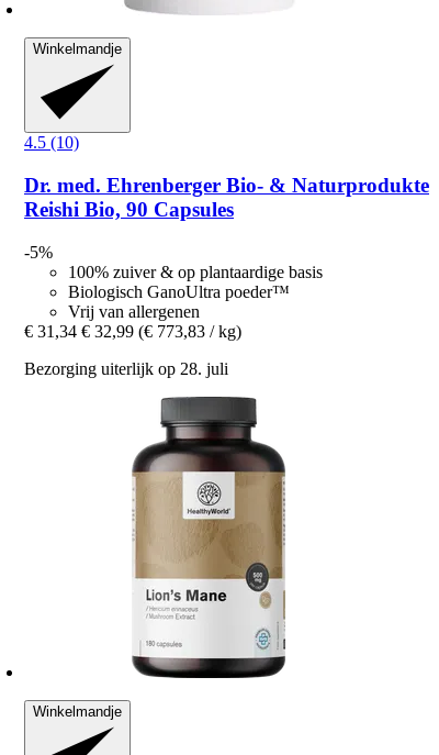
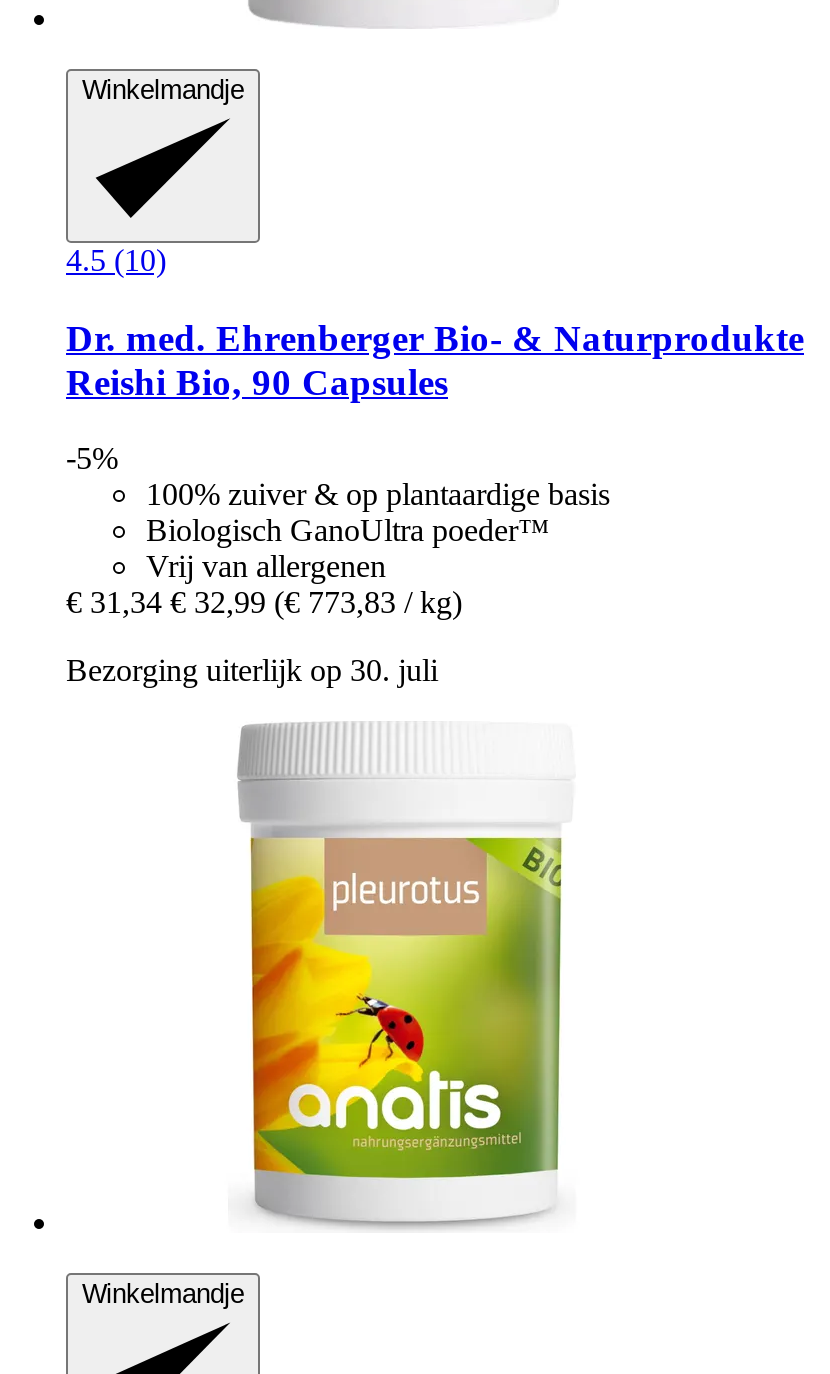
- Bezorging uiterlijk op 28. juli
+ Bezorging uiterlijk op 30. juli

- [image]
+ [image]
